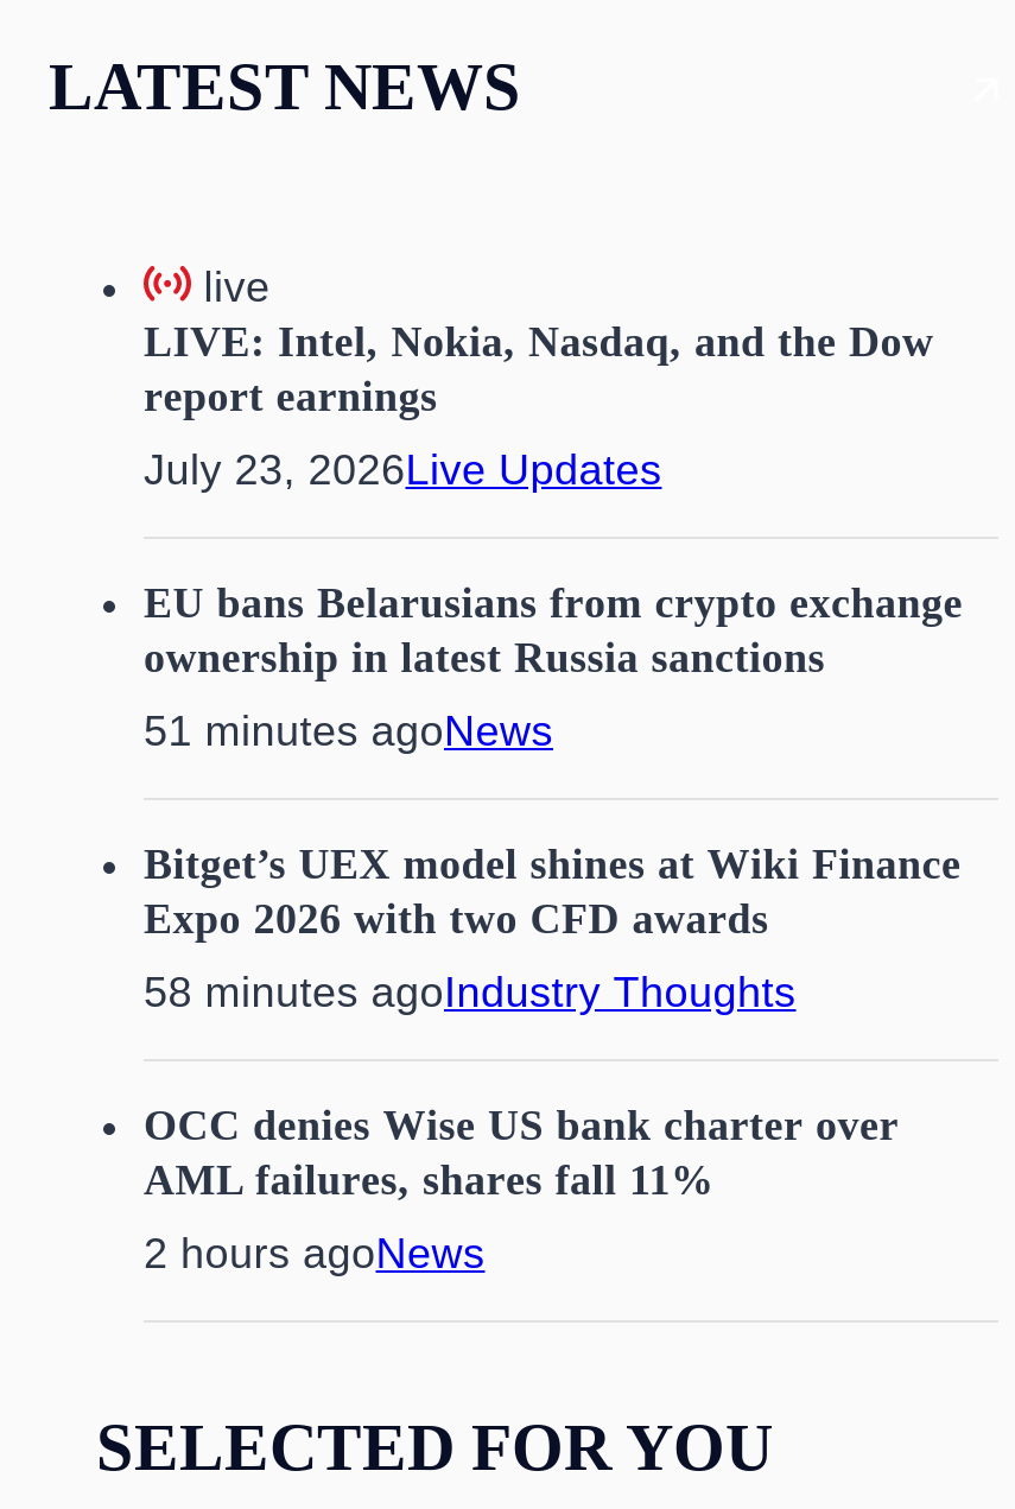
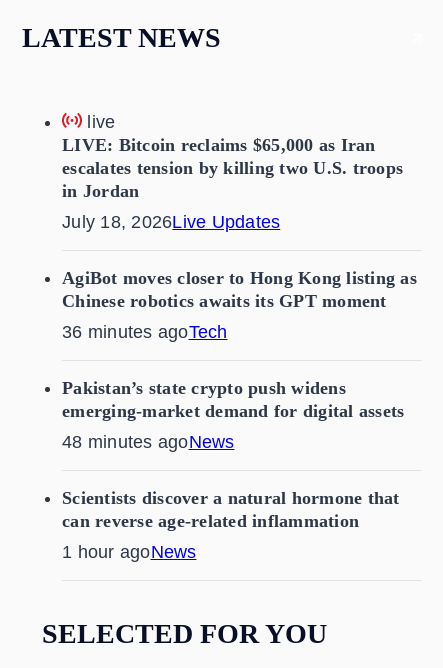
- LIVE: Intel, Nokia, Nasdaq, and the Dow
- report earnings
+ LIVE: Bitcoin reclaims $65,000 as Iran
+ escalates tension by killing two U.S. troops
+ in Jordan

- July 23, 2026Live Updates
+ July 18, 2026Live Updates

- EU bans Belarusians from crypto exchange
- ownership in latest Russia sanctions
+ AgiBot moves closer to Hong Kong listing as
+ Chinese robotics awaits its GPT moment

- 51 minutes agoNews
+ 36 minutes agoTech

- Bitget’s UEX model shines at Wiki Finance
- Expo 2026 with two CFD awards
+ Pakistan’s state crypto push widens
+ emerging-market demand for digital assets

- 58 minutes agoIndustry Thoughts
+ 48 minutes agoNews

- OCC denies Wise US bank charter over
- AML failures, shares fall 11%
+ Scientists discover a natural hormone that
+ can reverse age-related inflammation

- 2 hours agoNews
+ 1 hour agoNews
